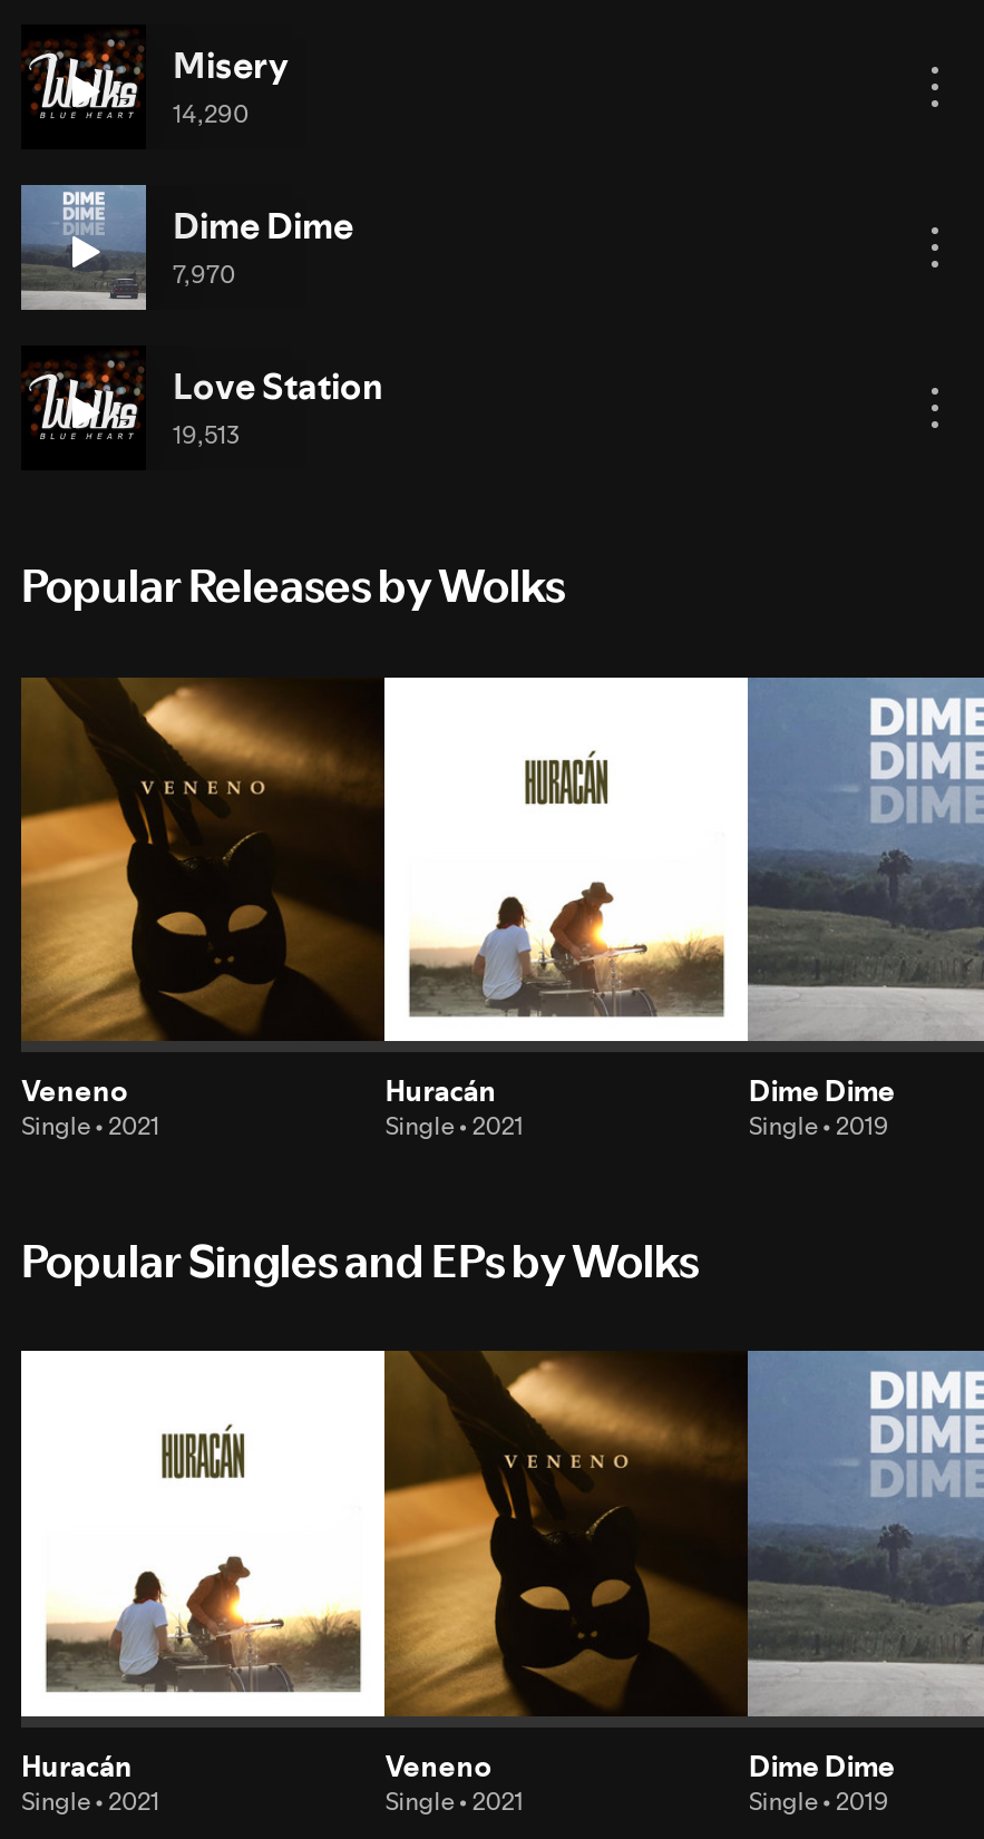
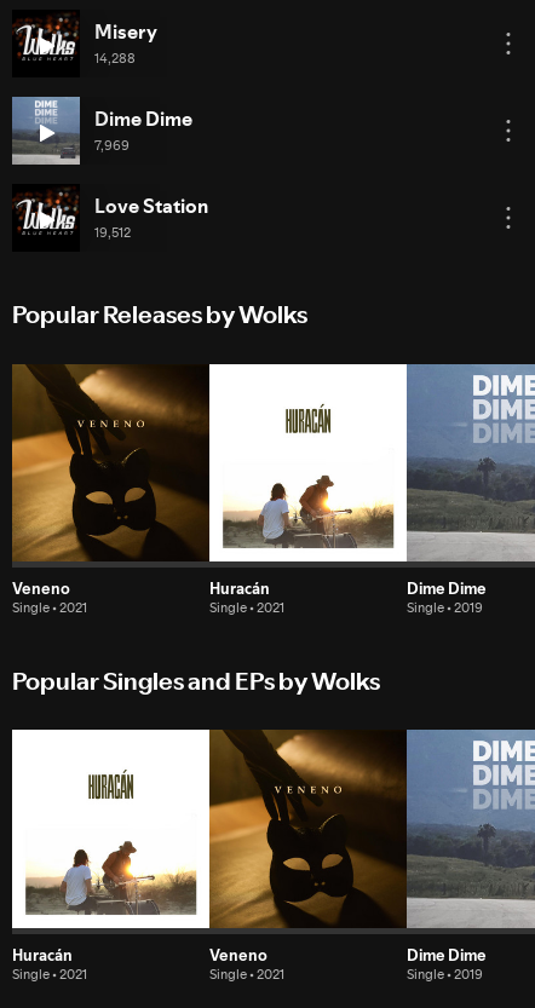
- 14,290
+ 14,288

- 7,970
+ 7,969

- 19,513
+ 19,512
